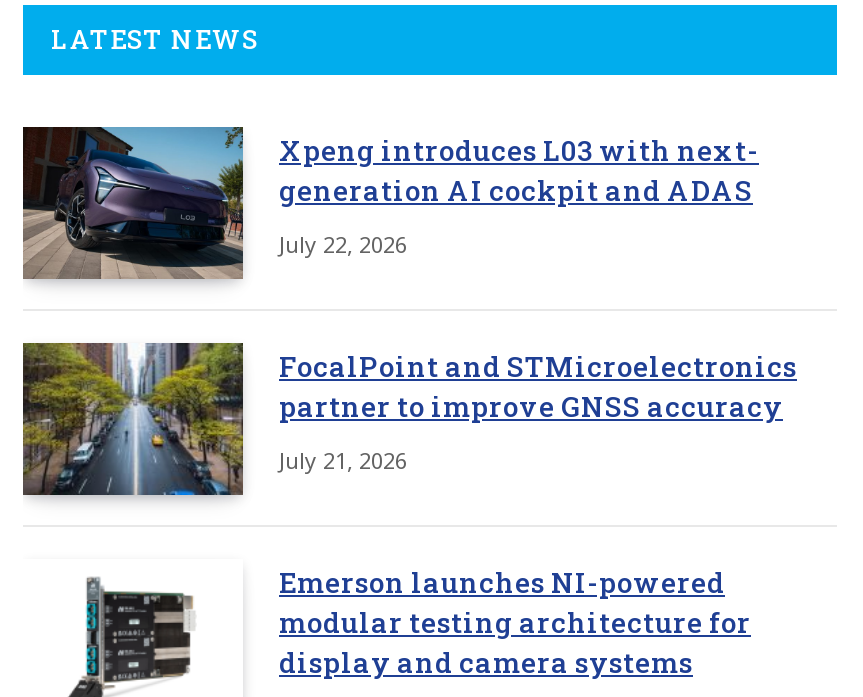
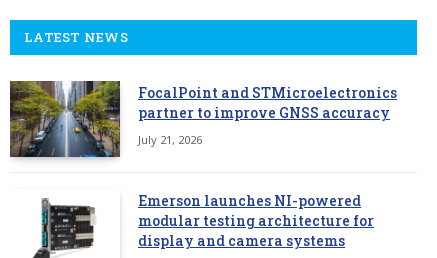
- [image]
- Xpeng introduces L03 with next-
- generation AI cockpit and ADAS
- July 22, 2026
